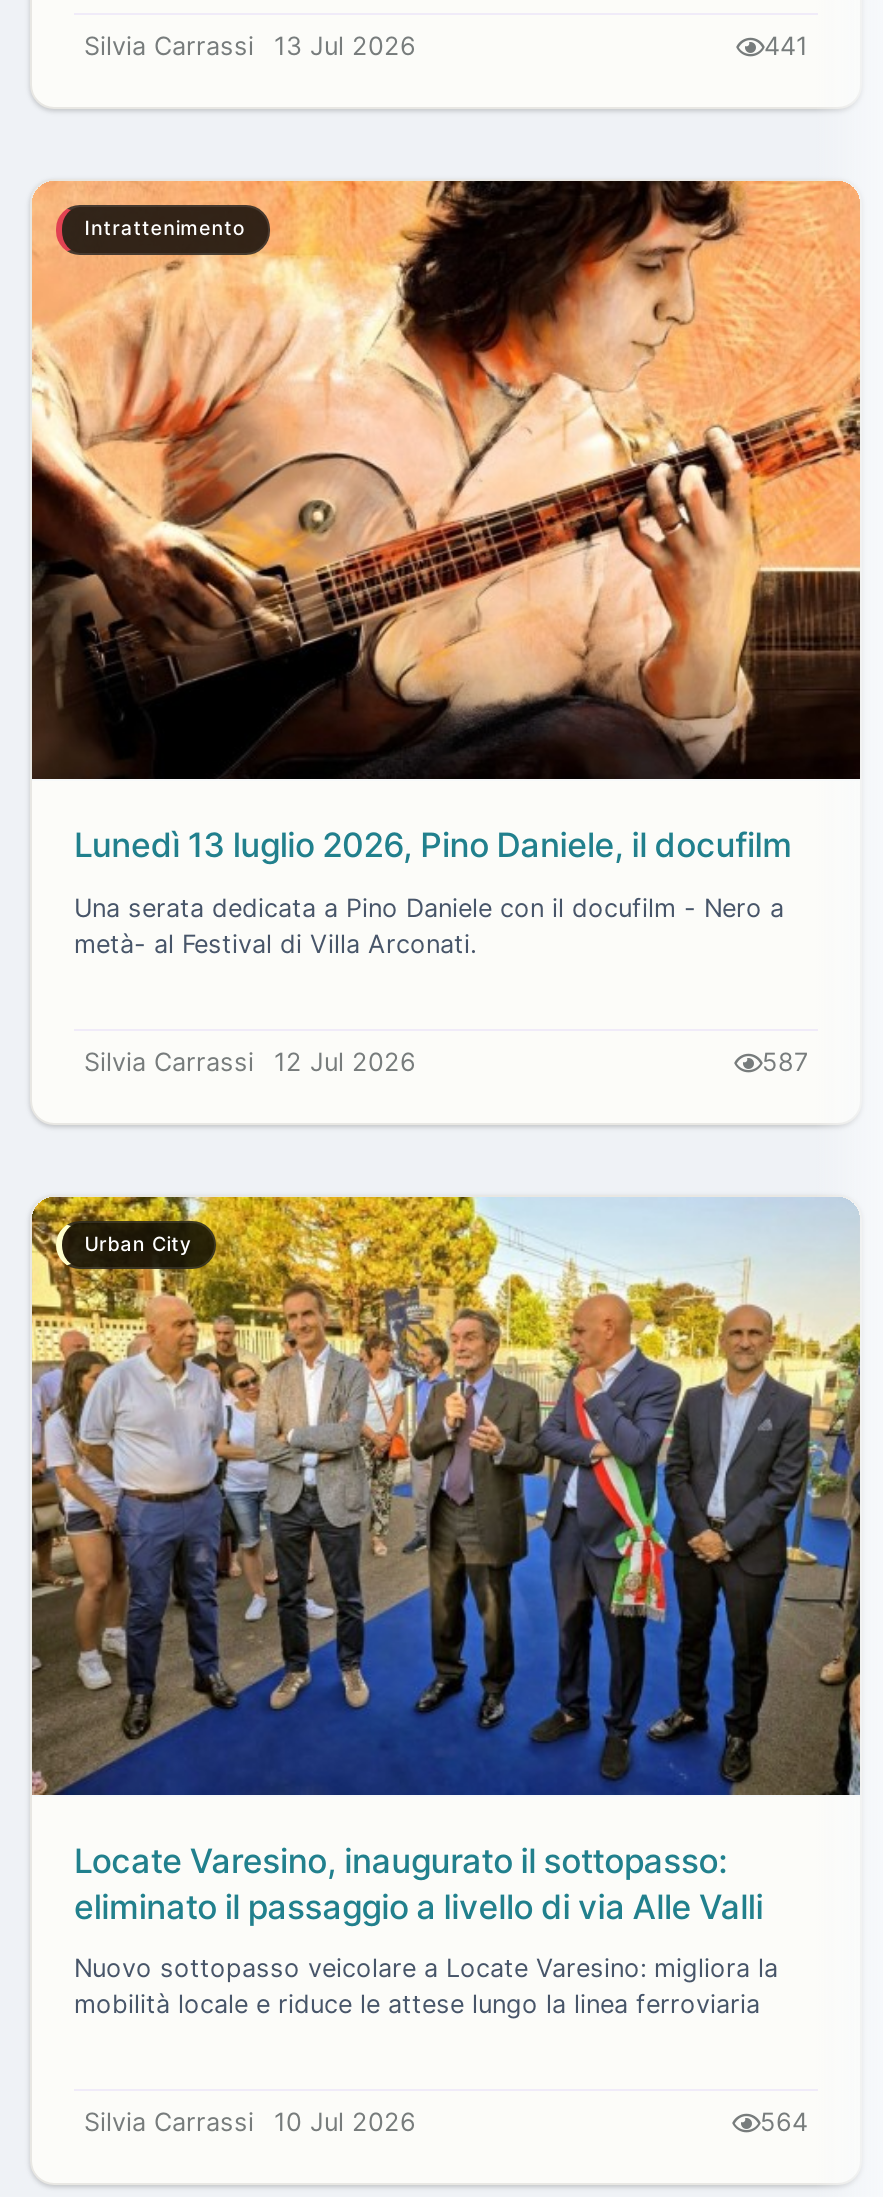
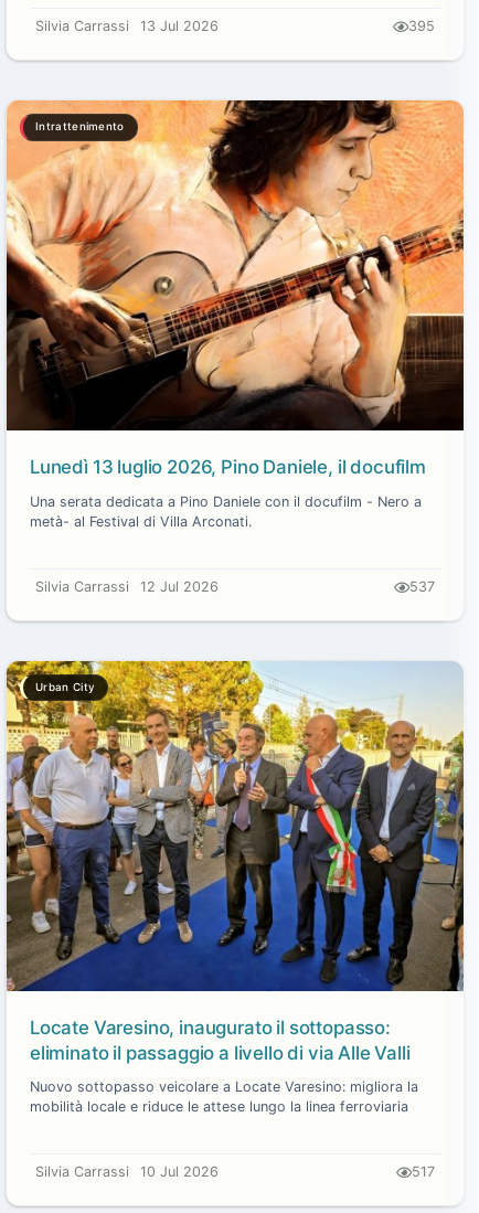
- 441
+ 395

- 587
+ 537

- 564
+ 517
